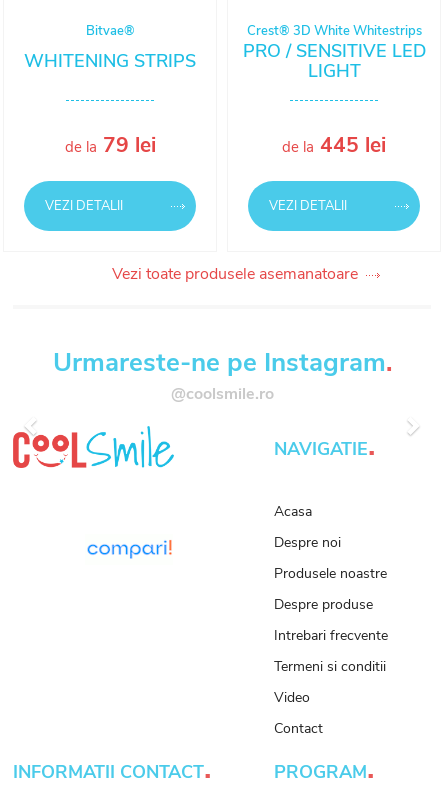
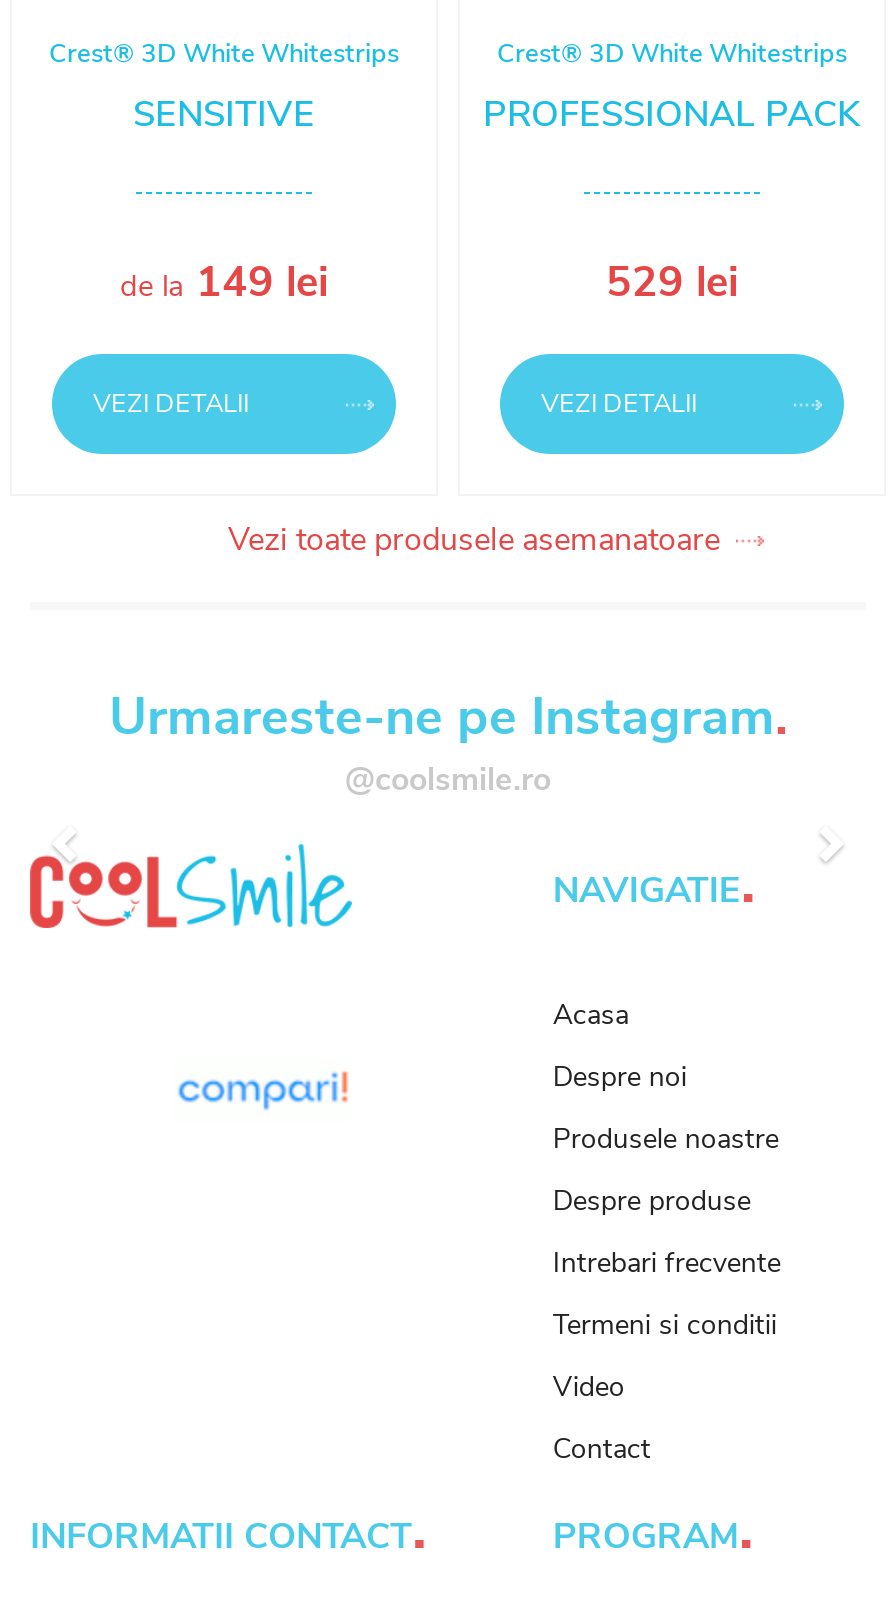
- Bitvae®
- WHITENING STRIPS
+ Crest® 3D White Whitestrips
+ SENSITIVE

- PRO / SENSITIVE LED
- LIGHT
+ PROFESSIONAL PACK

- de la 79 lei
+ de la 149 lei

- de la 445 lei
+ 529 lei
